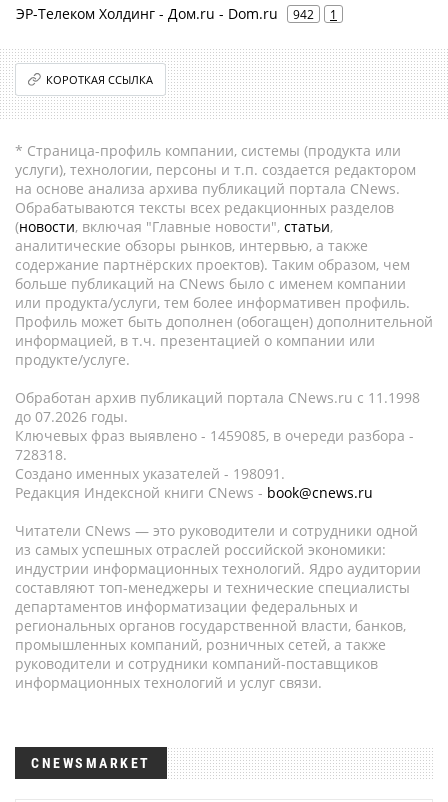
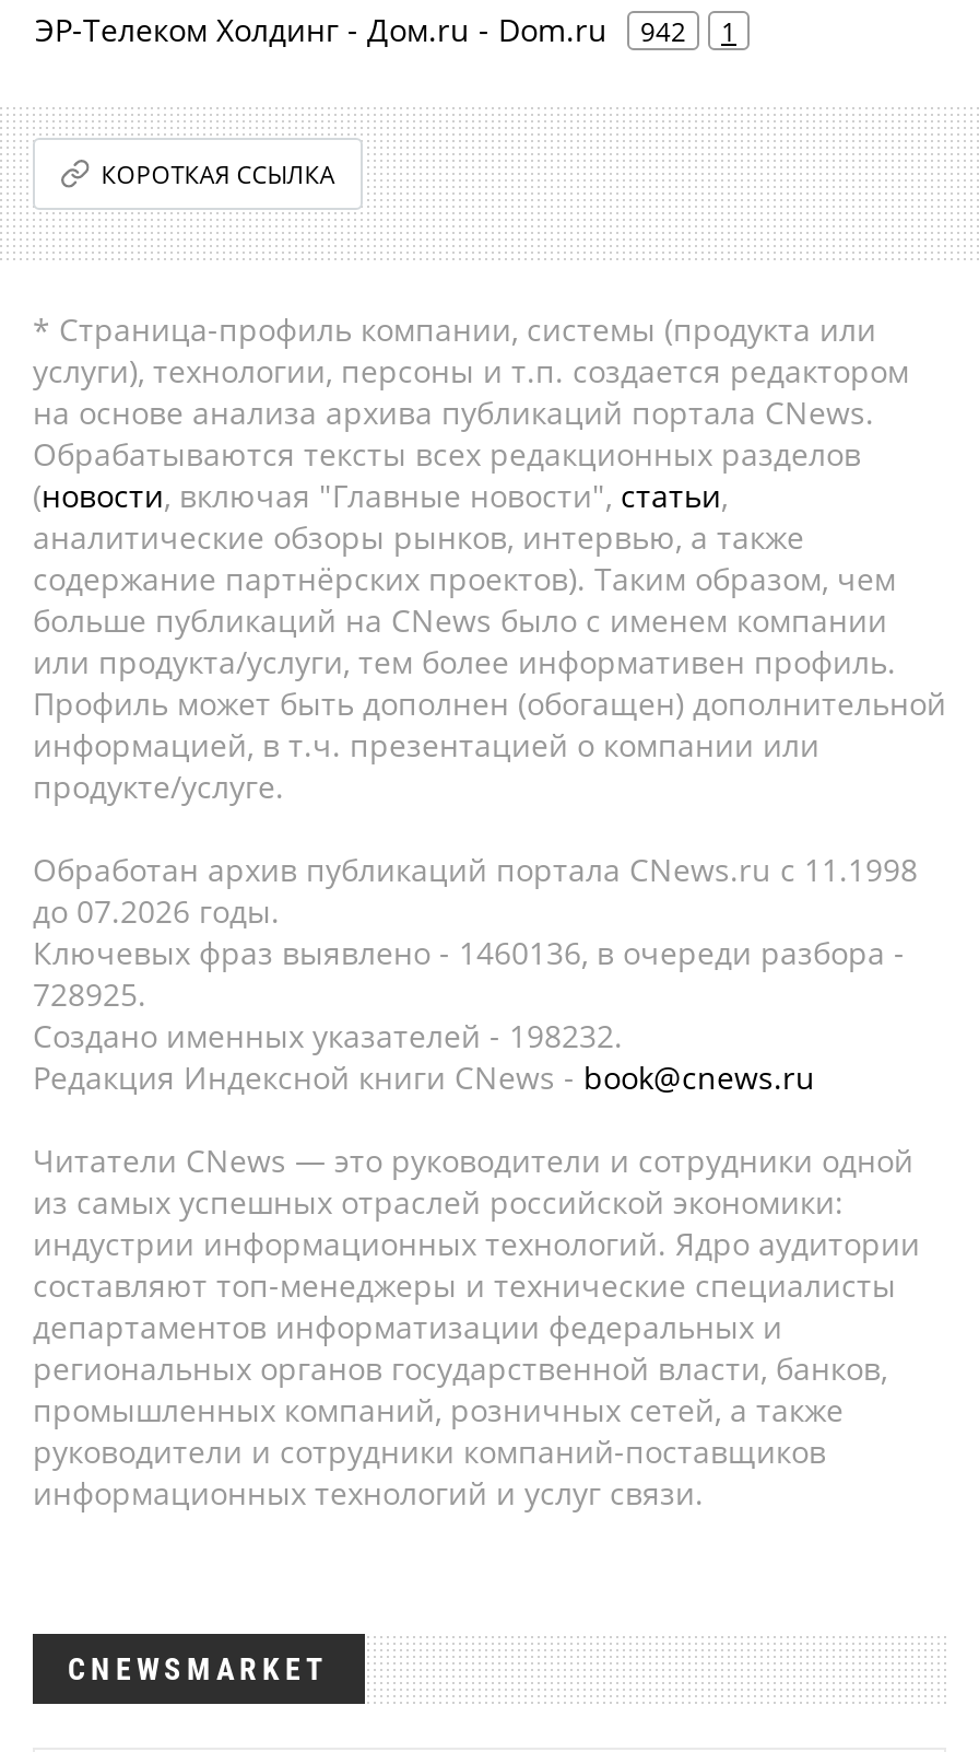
- Ключевых фраз выявлено - 1459085, в очереди разбора -
+ Ключевых фраз выявлено - 1460136, в очереди разбора -

- 728318.
+ 728925.

- Создано именных указателей - 198091.
+ Создано именных указателей - 198232.
